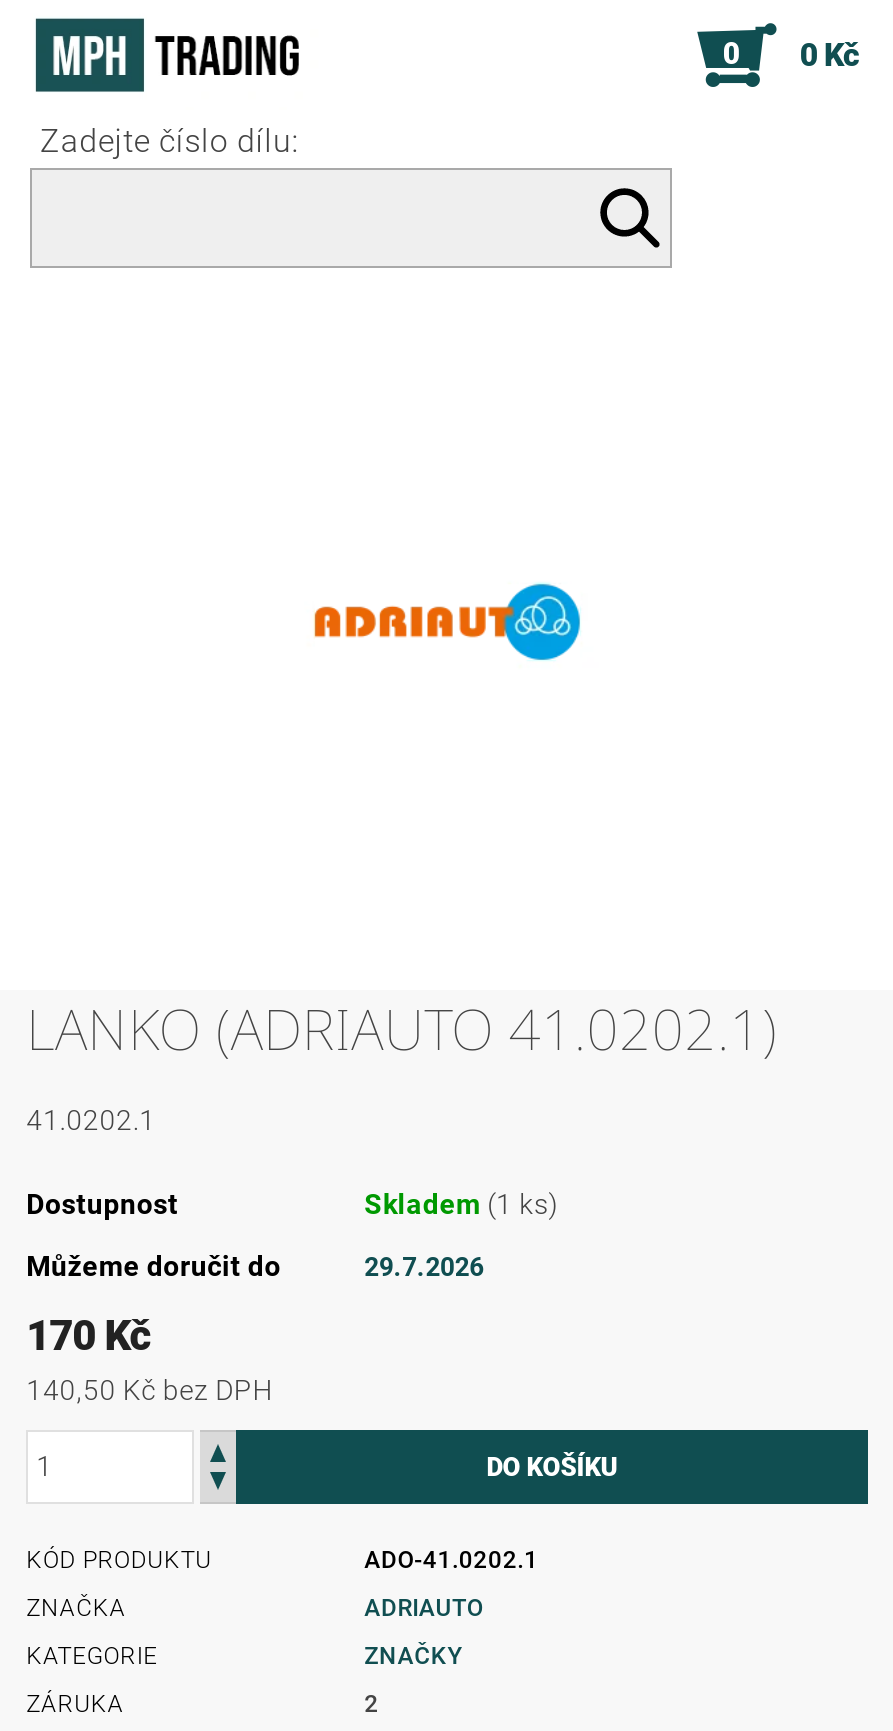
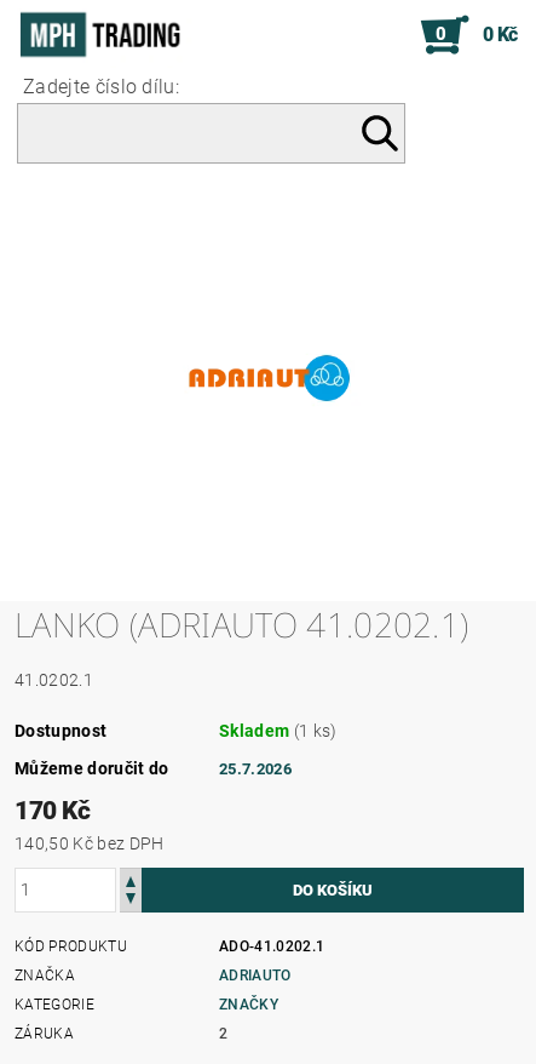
- 29.7.2026
+ 25.7.2026
